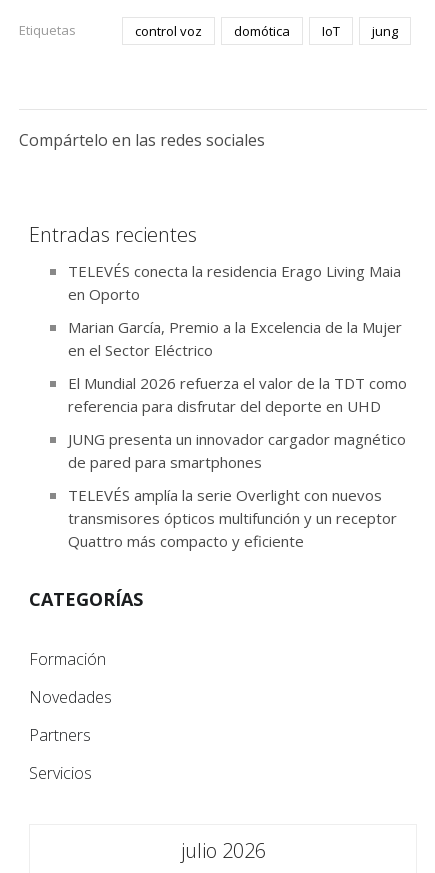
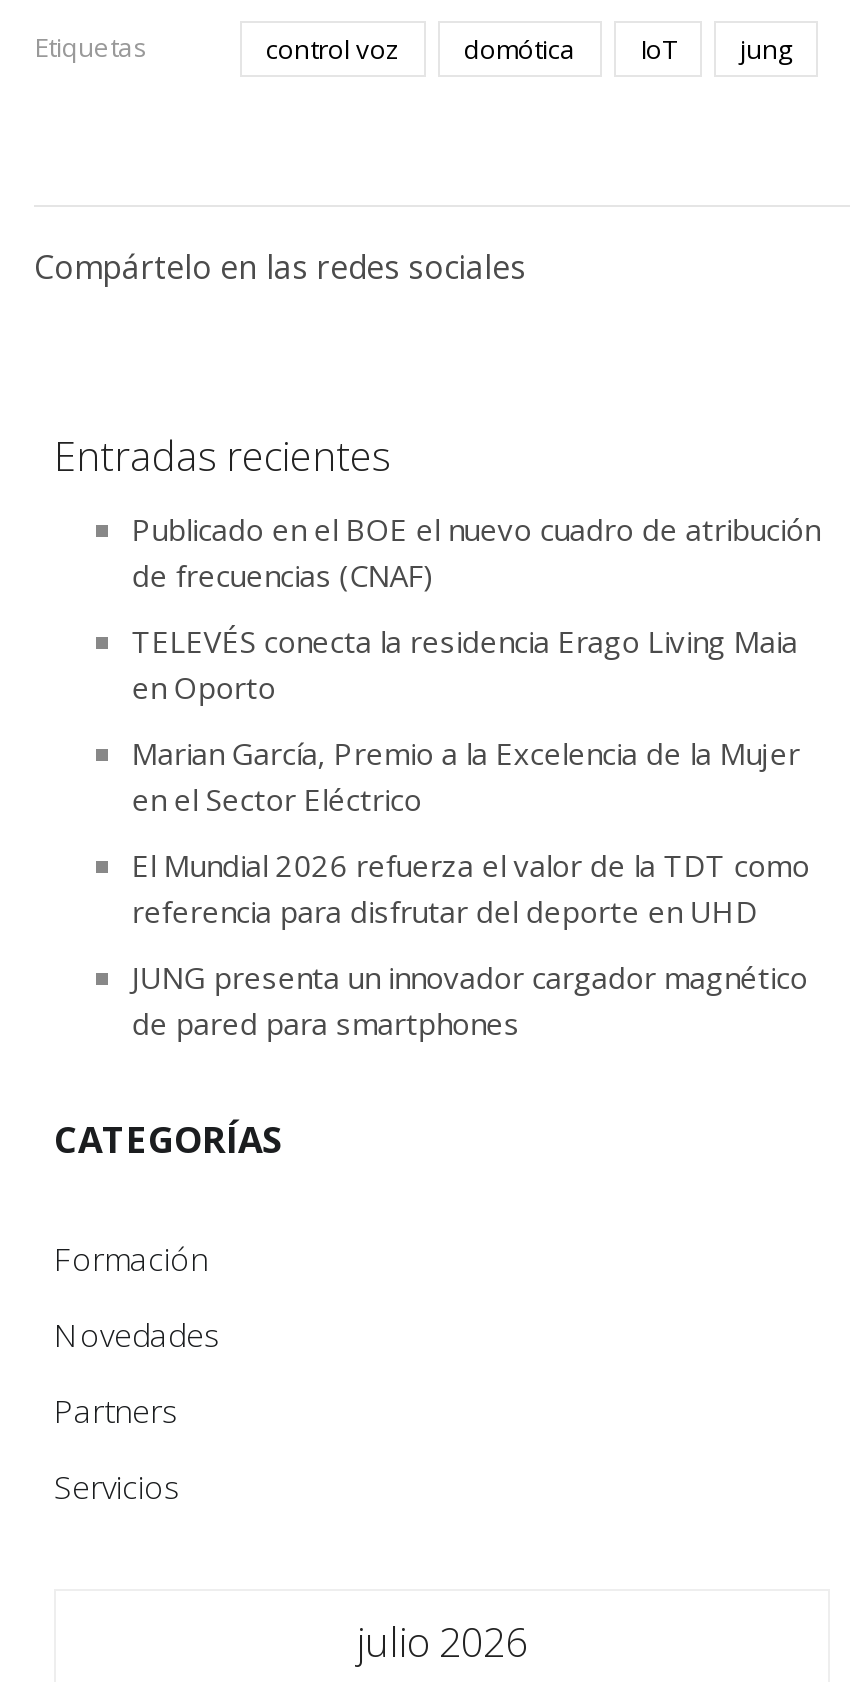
+ Publicado en el BOE el nuevo cuadro de atribución
+ de frecuencias (CNAF)

moved down: TELEVÉS conecta la residencia Erago Living Maia | en Oporto | Marian García, Premio a la Excelencia de la Mujer | en el Sector Eléctrico | El Mundial 2026 refuerza el valor de la TDT como | referencia para disfrutar del deporte en UHD | JUNG presenta un innovador cargador magnético | de pared para smartphones

- TELEVÉS amplía la serie Overlight con nuevos
- transmisores ópticos multifunción y un receptor
- Quattro más compacto y eficiente
